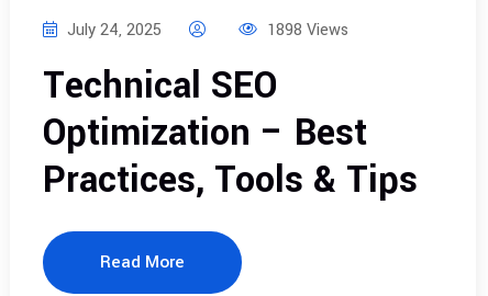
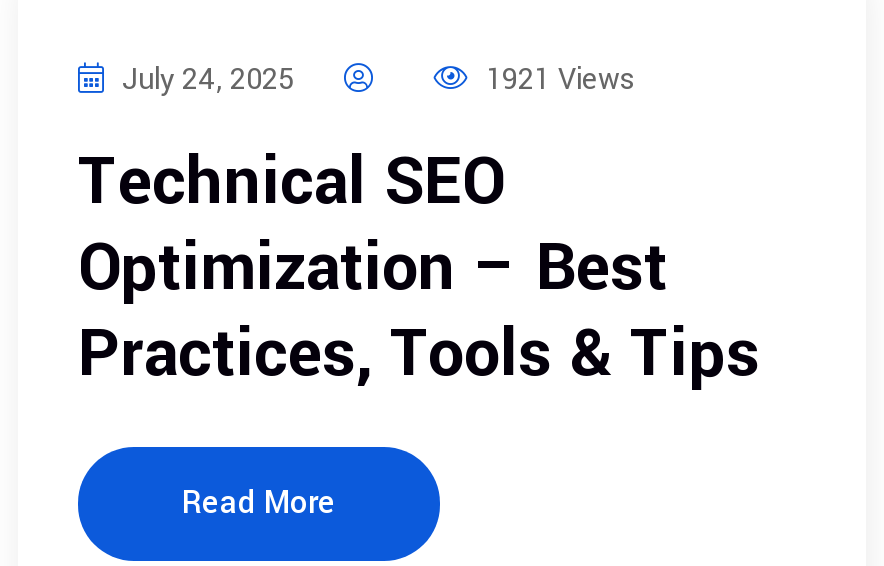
- 1898 Views
+ 1921 Views
